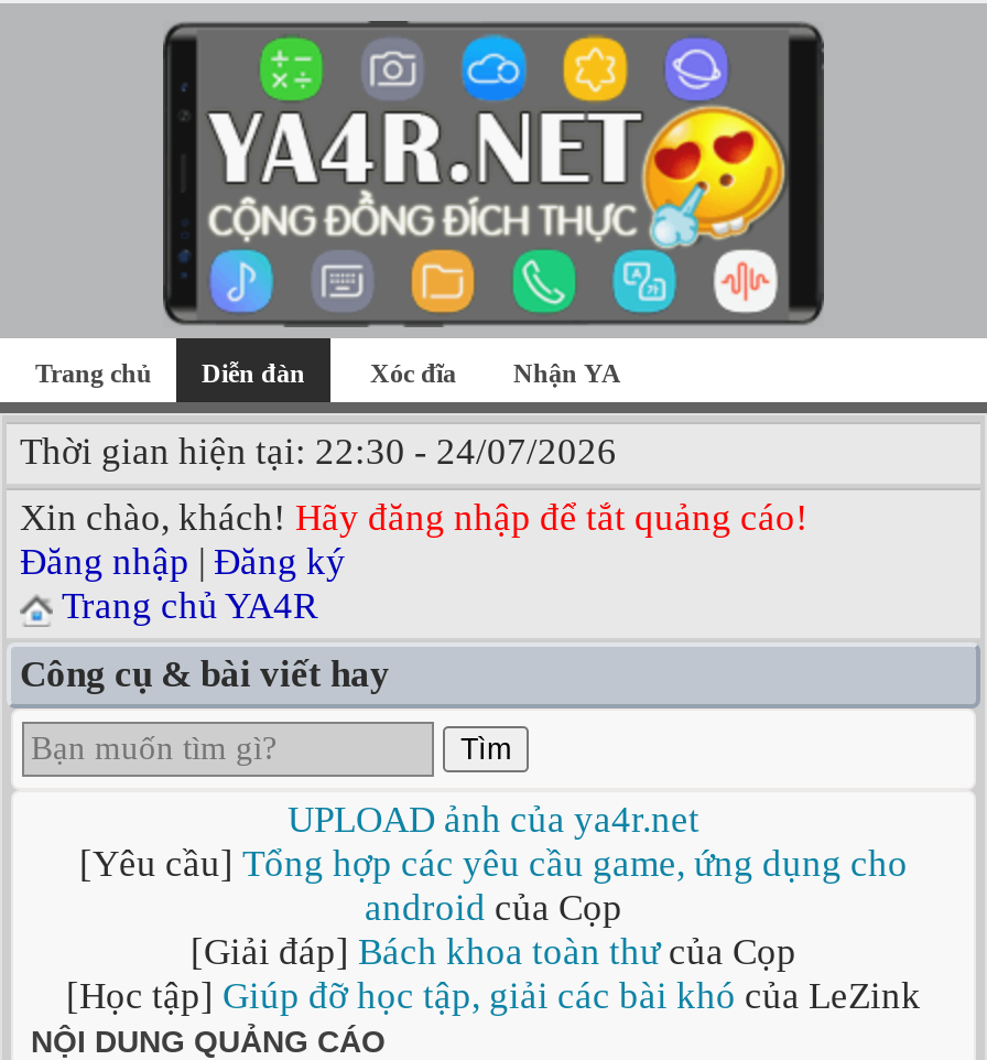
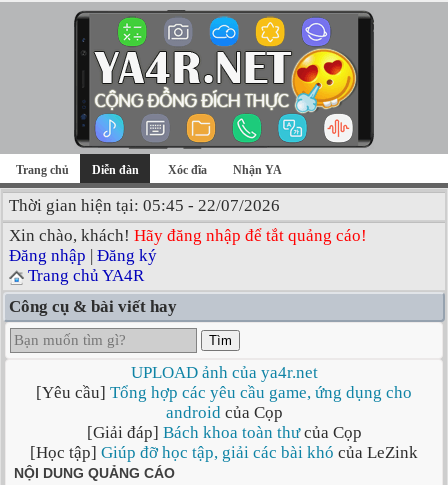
- Thời gian hiện tại: 22:30 - 24/07/2026
+ Thời gian hiện tại: 05:45 - 22/07/2026
